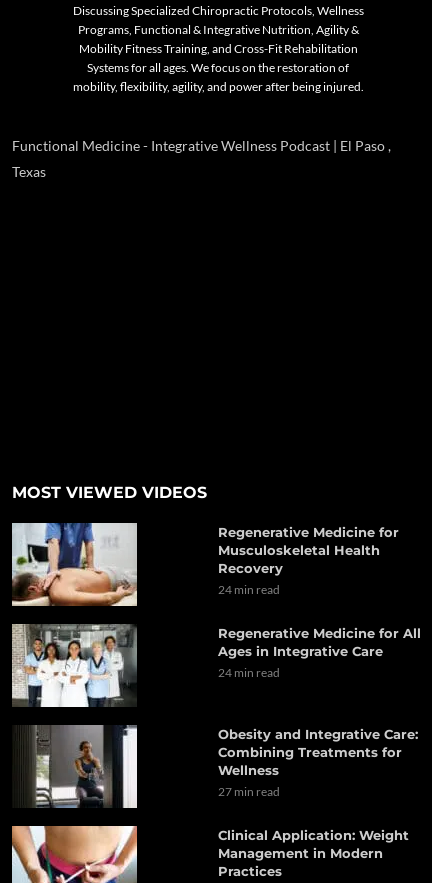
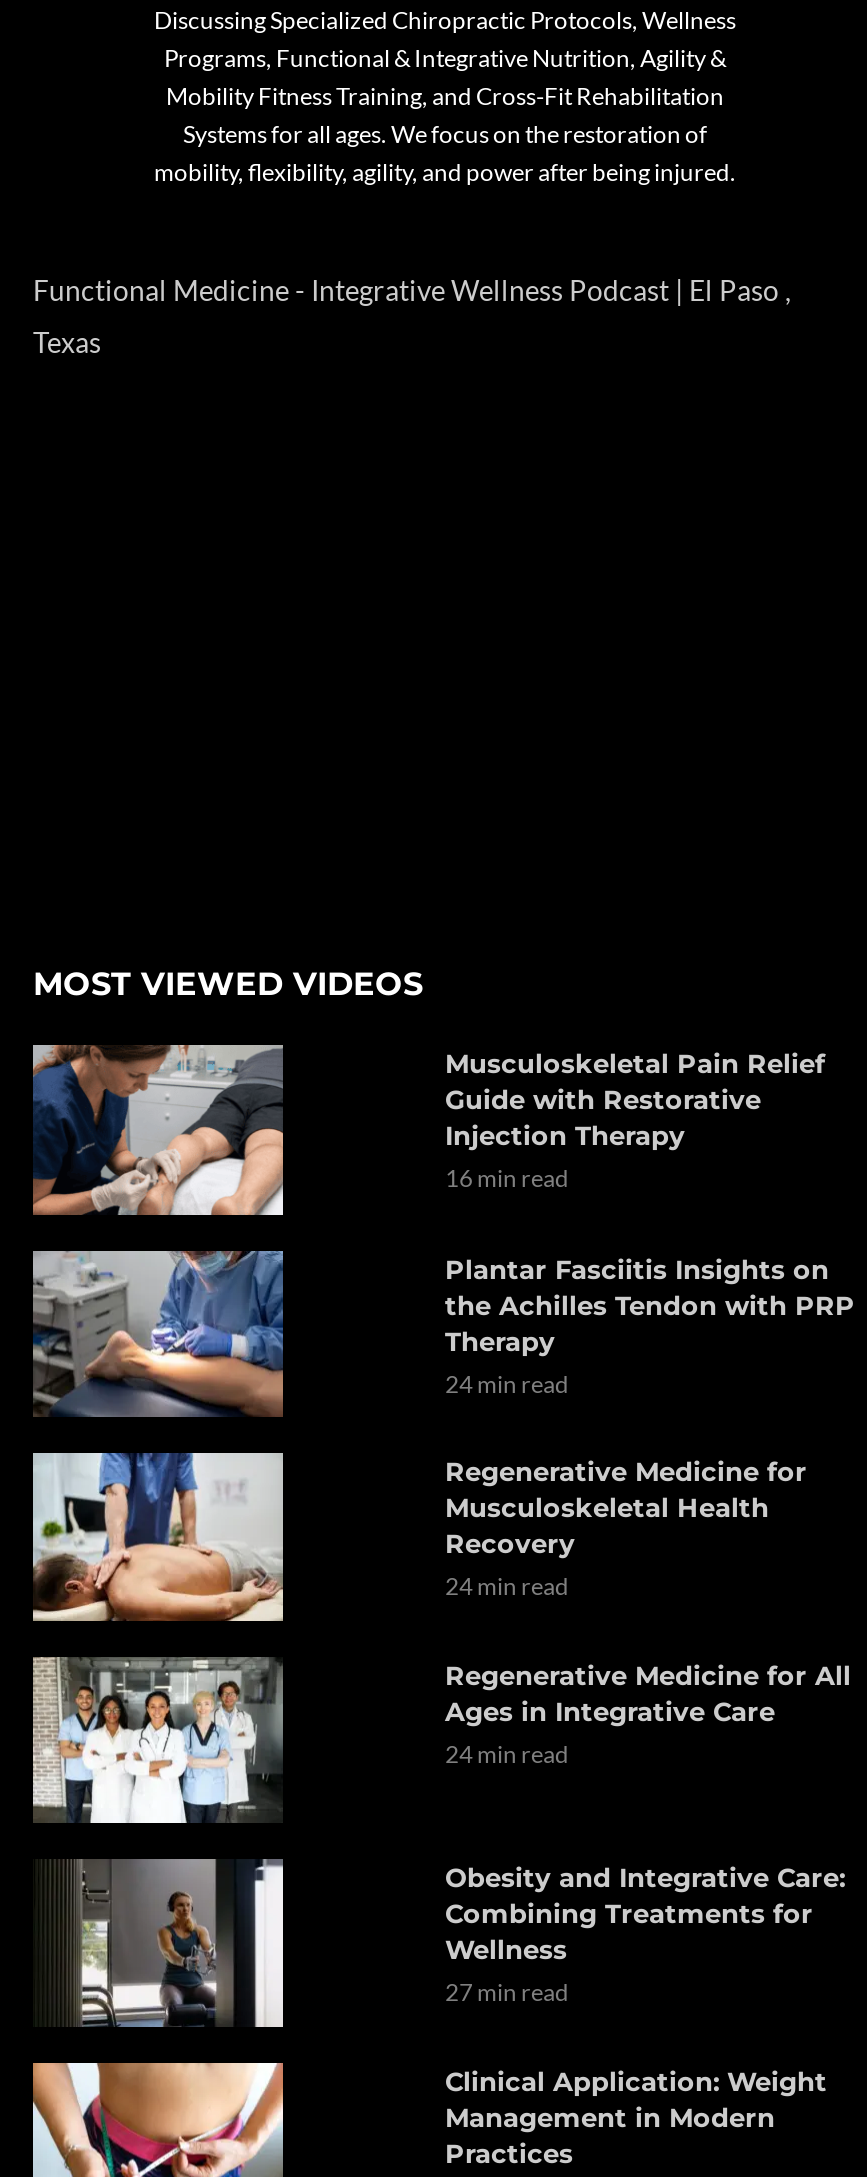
+ [image]

+ [image]

+ Musculoskeletal Pain Relief
+ Guide with Restorative
+ Injection Therapy
+ 16 min read
+ Plantar Fasciitis Insights on
+ the Achilles Tendon with PRP
+ Therapy
+ 24 min read
